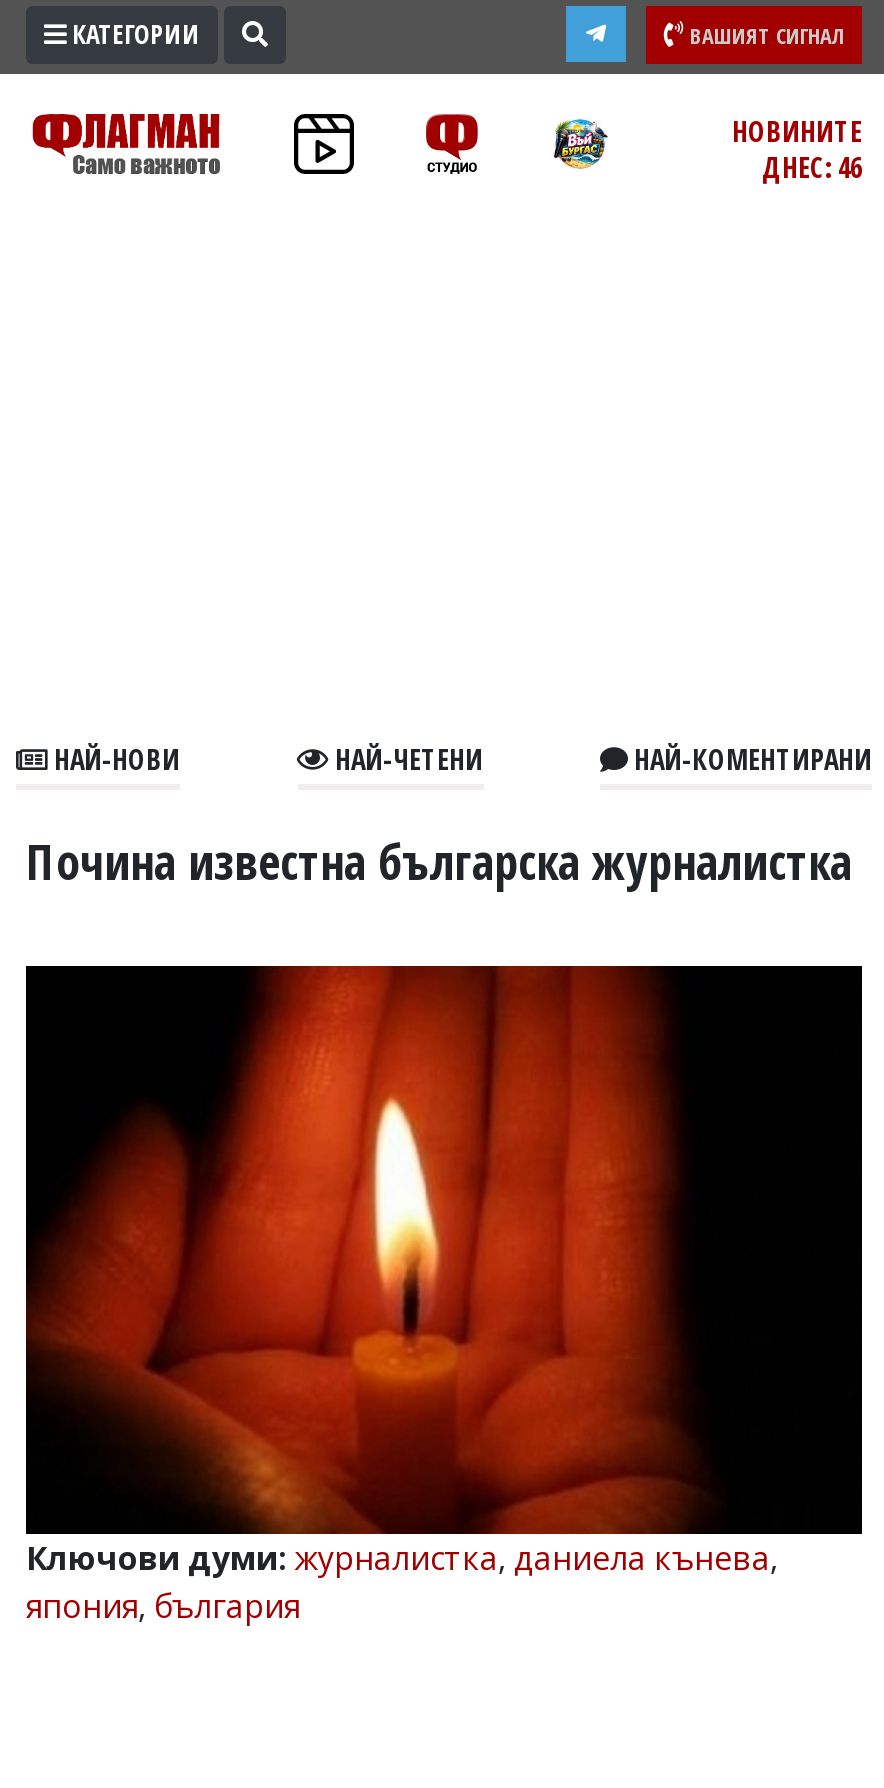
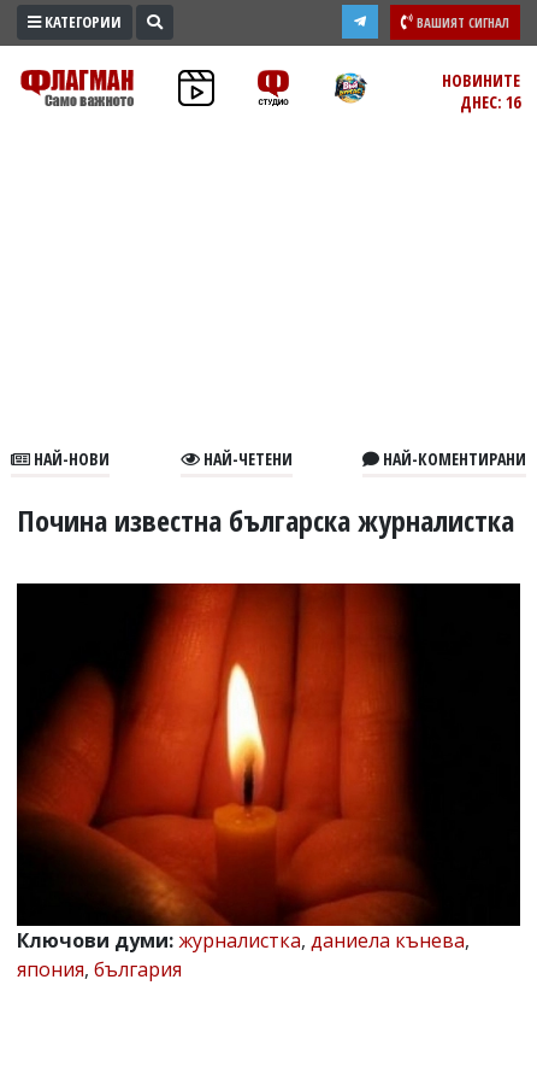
- ДНЕС: 46
+ ДНЕС: 16
